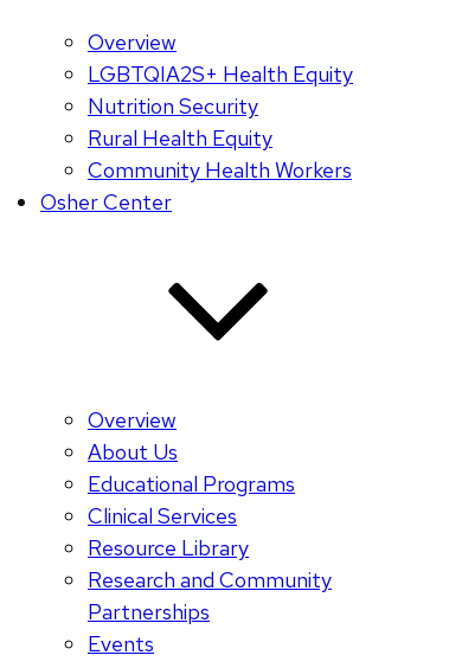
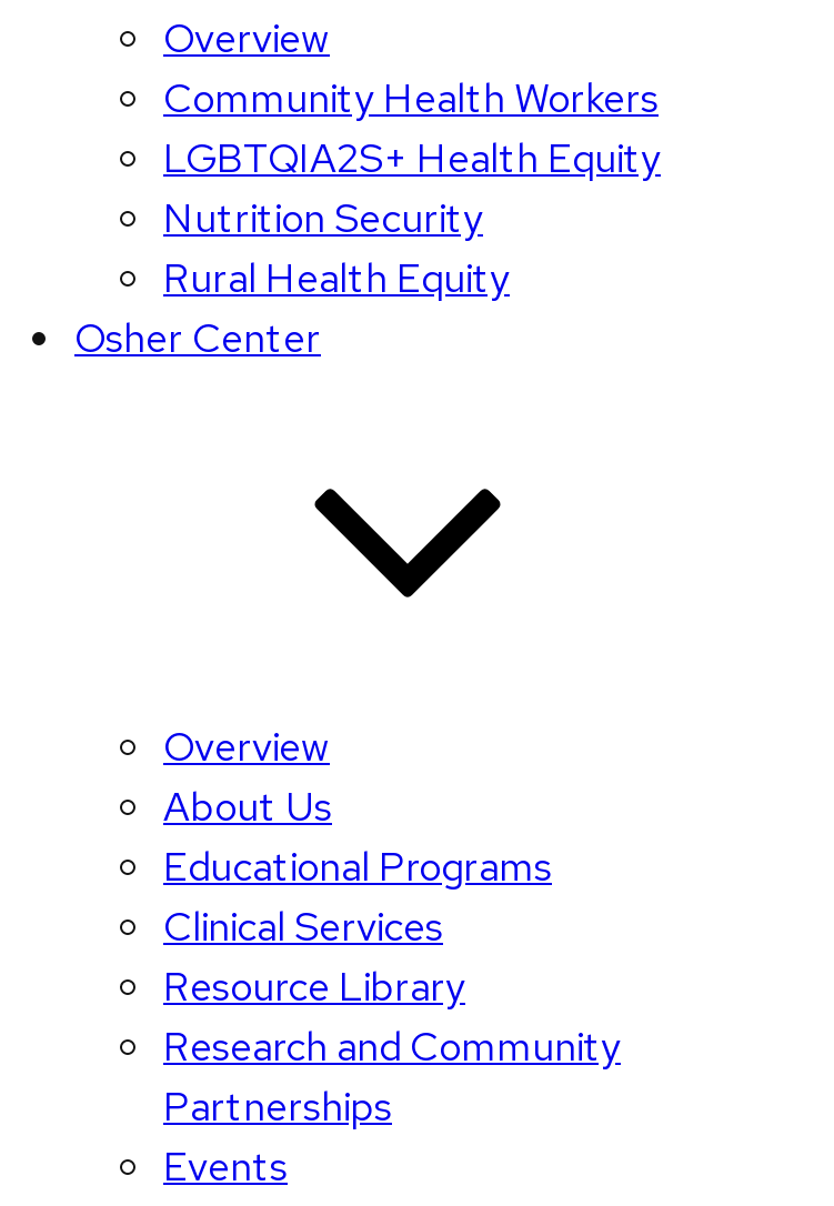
moved down: LGBTQIA2S+ Health Equity | Nutrition Security | Rural Health Equity

moved up: Community Health Workers
